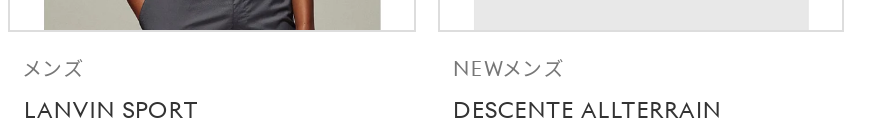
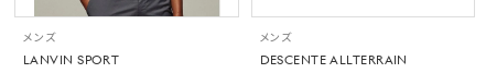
- NEWメンズ
+ メンズ
